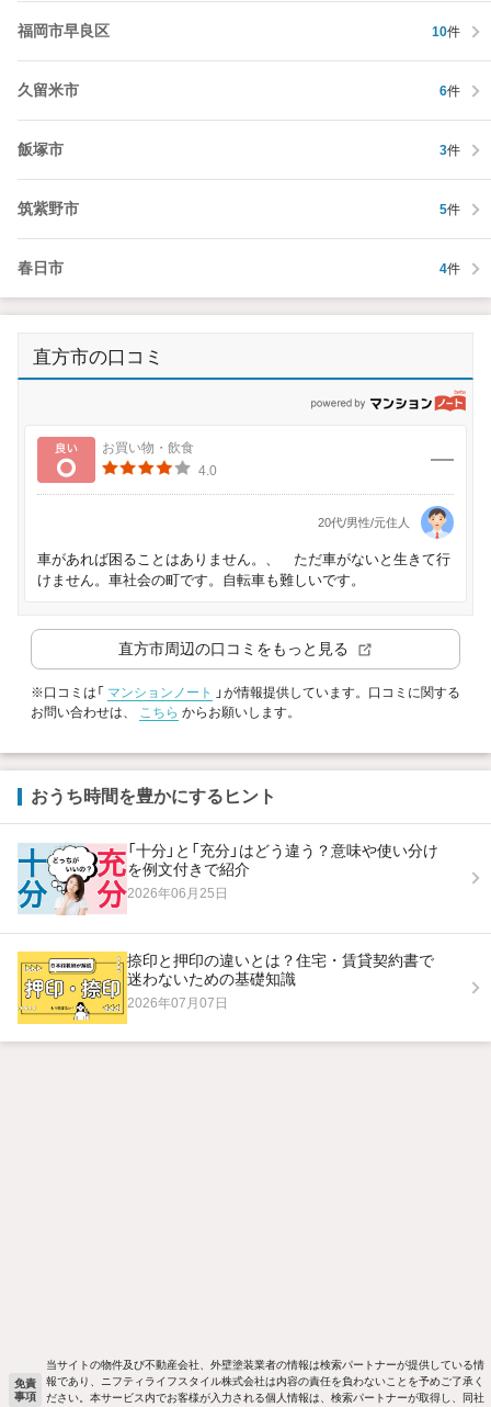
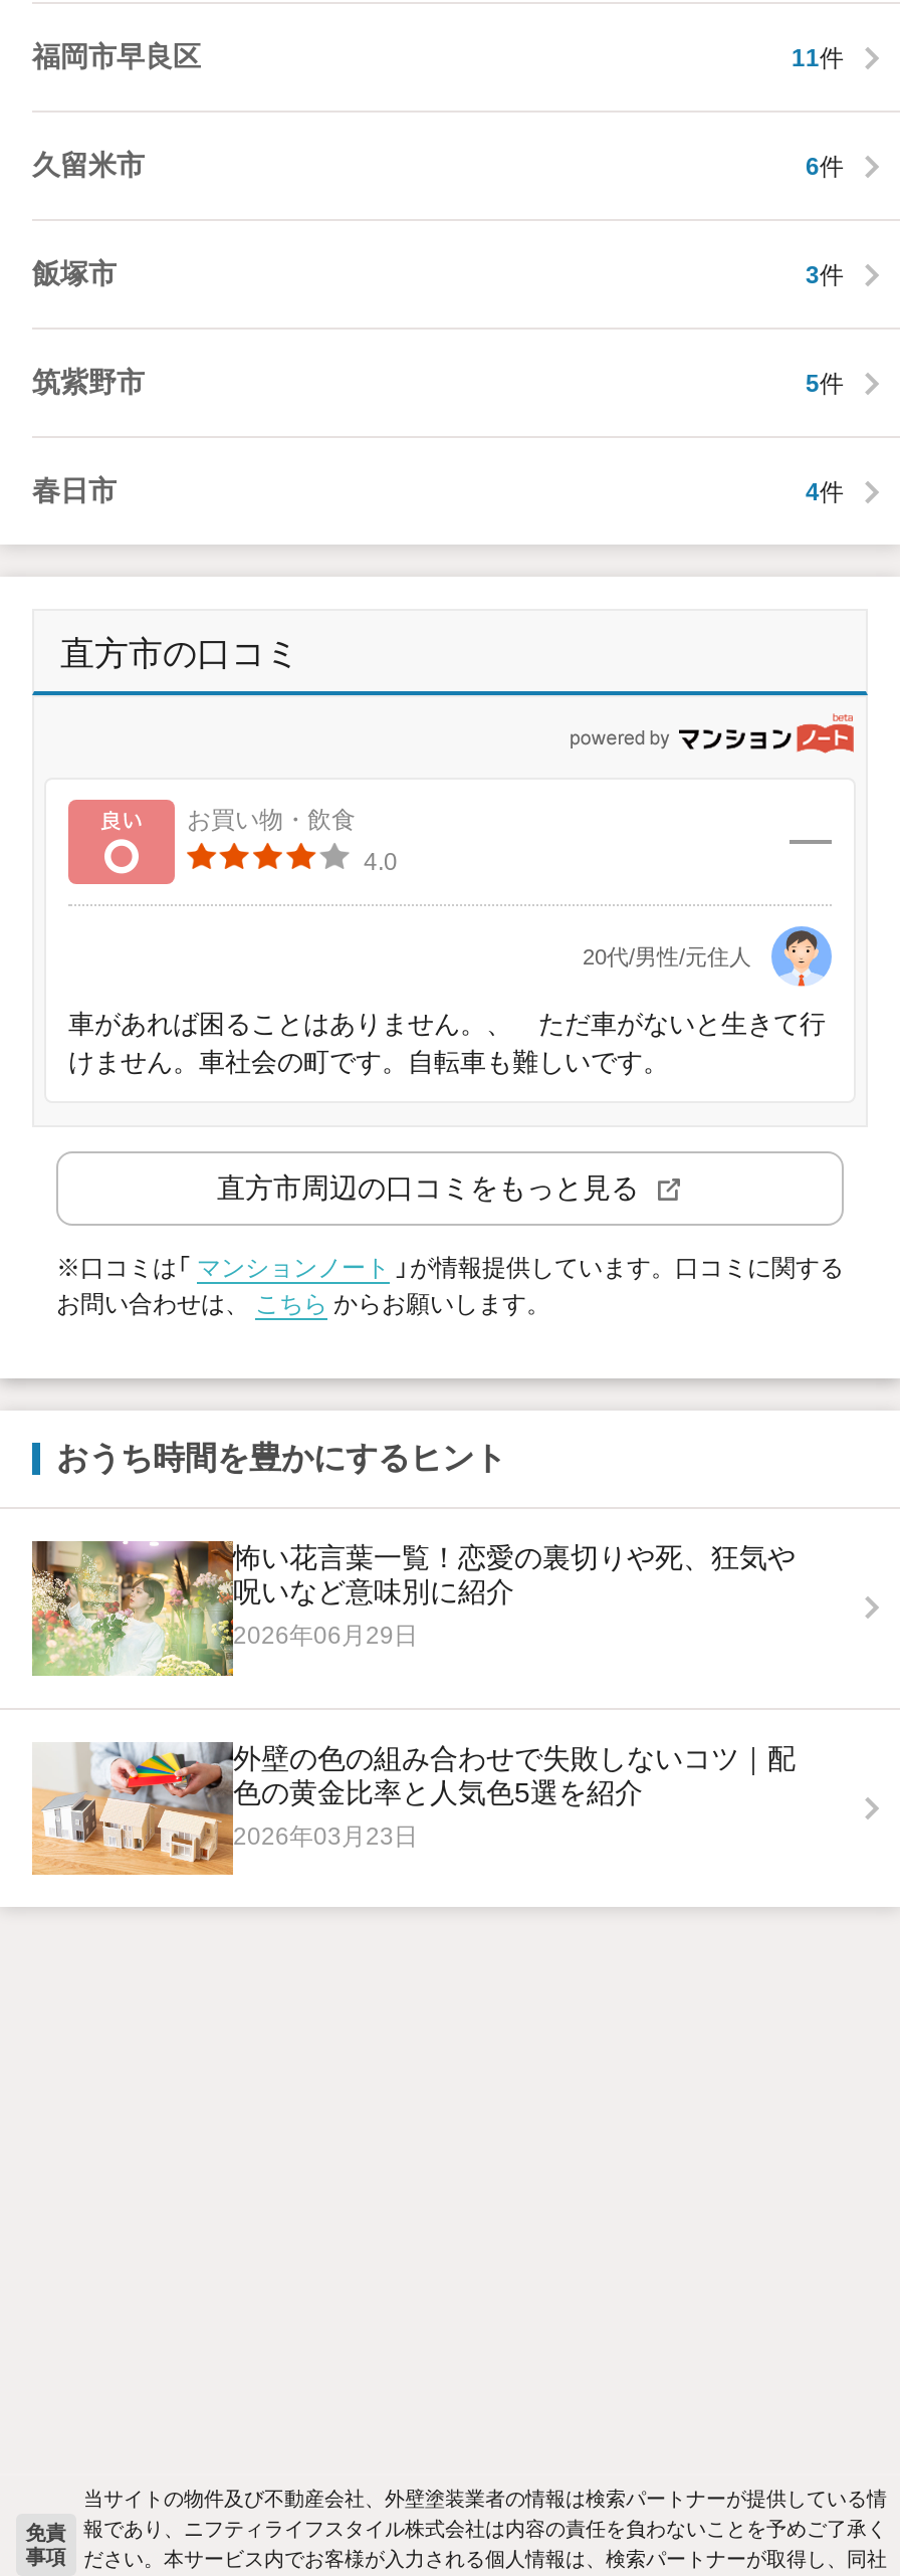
- 10件
+ 11件

- [image]
- 「十分」と「充分」はどう違う？意味や使い分け
- を例文付きで紹介
- 2026年06月25日
+ [image]
+ 怖い花言葉一覧！恋愛の裏切りや死、狂気や
+ 呪いなど意味別に紹介
+ 2026年06月29日

- [image]
- 捺印と押印の違いとは？住宅・賃貸契約書で
- 迷わないための基礎知識
- 2026年07月07日
+ [image]
+ 外壁の色の組み合わせで失敗しないコツ｜配
+ 色の黄金比率と人気色5選を紹介
+ 2026年03月23日
